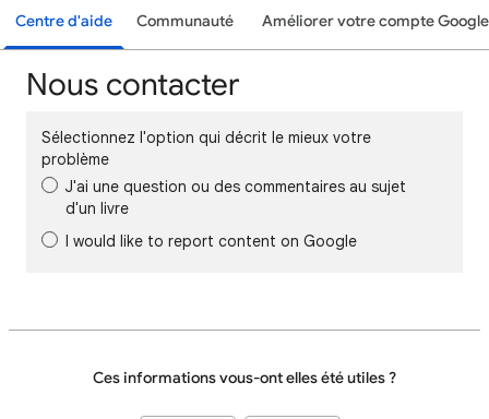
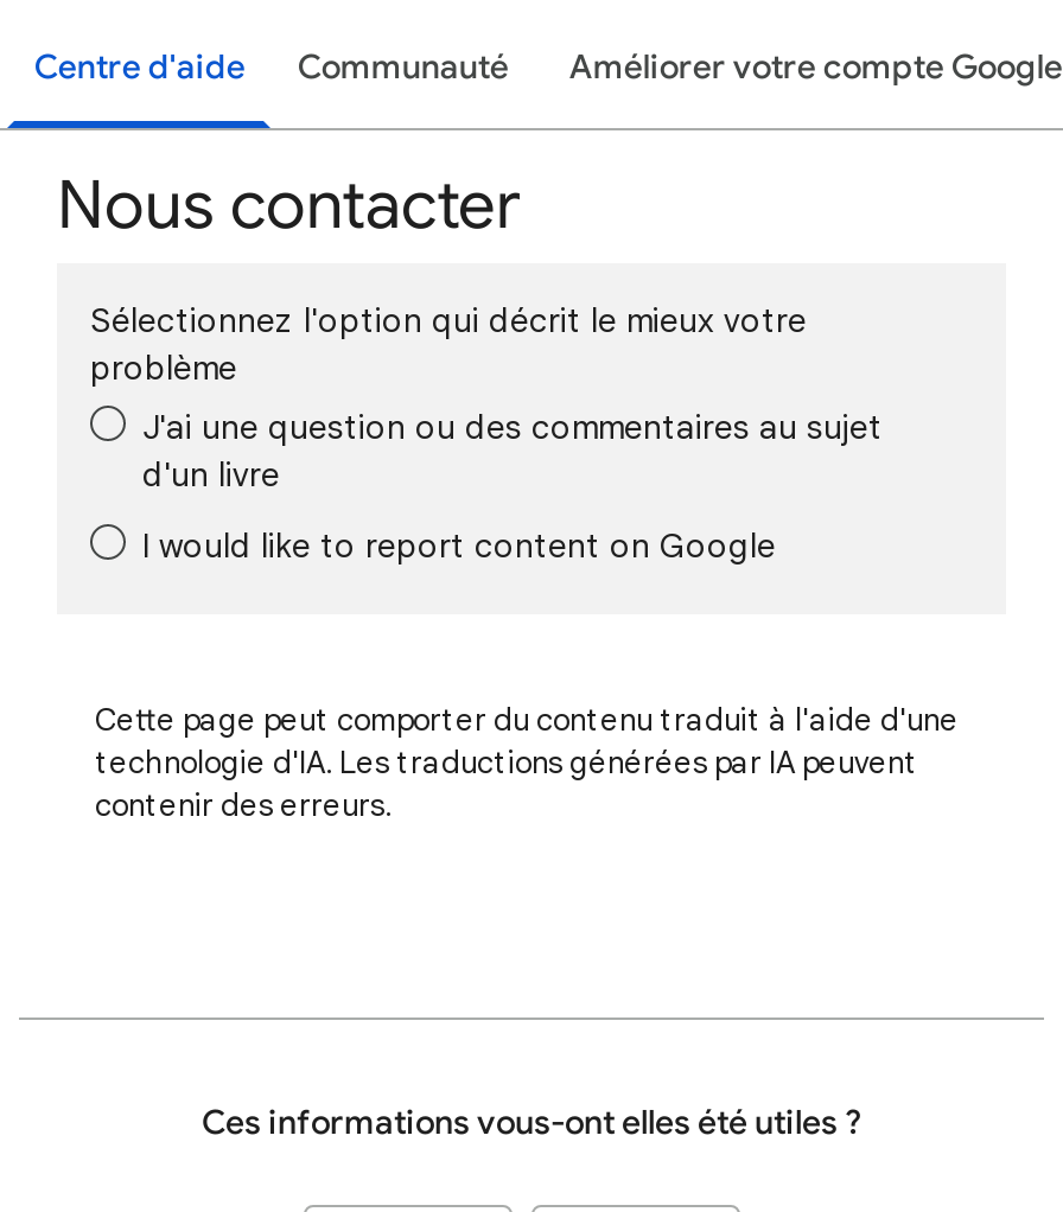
+ Cette page peut comporter du contenu traduit à l'aide d'une
+ technologie d'IA. Les traductions générées par IA peuvent
+ contenir des erreurs.
